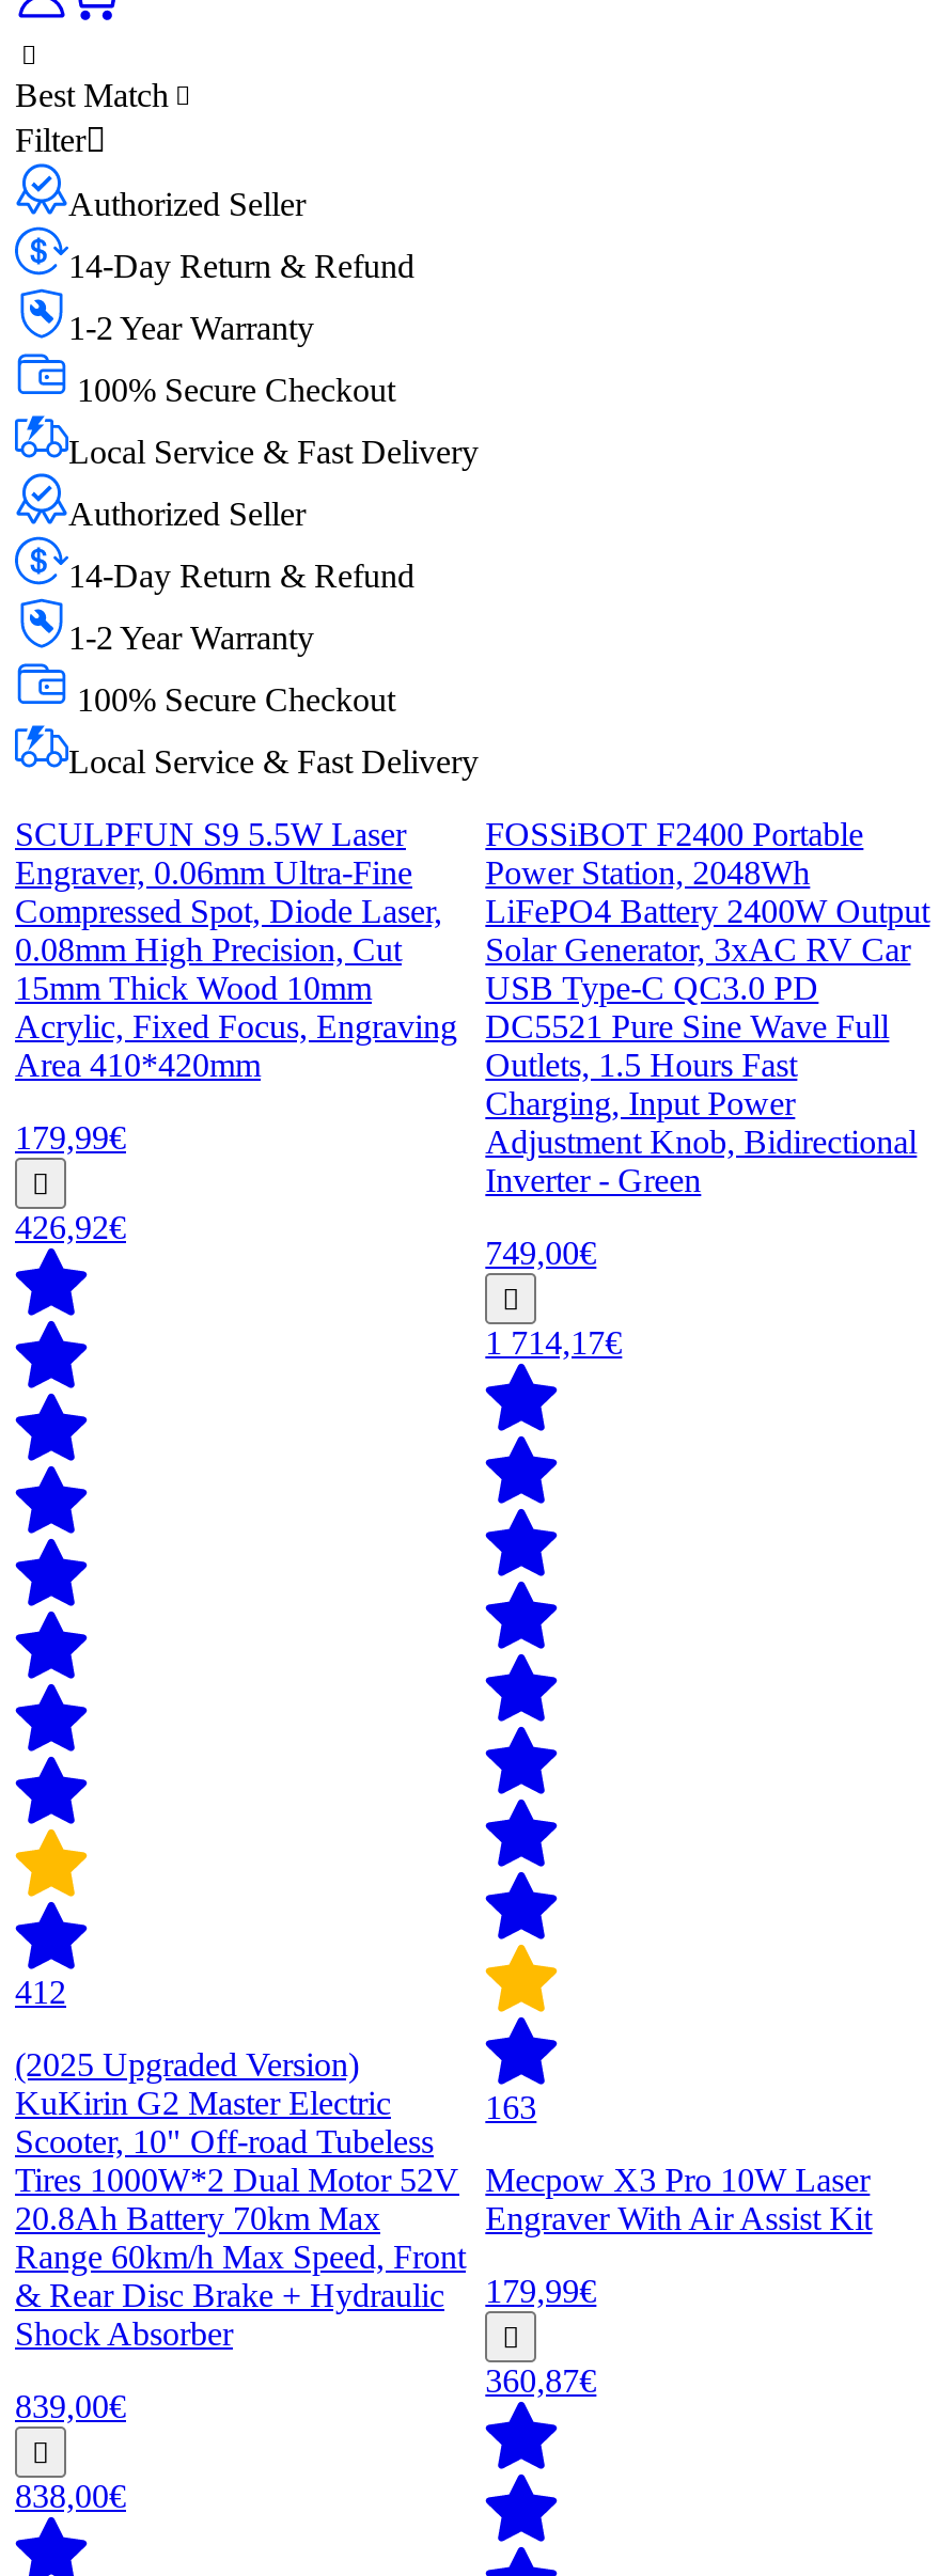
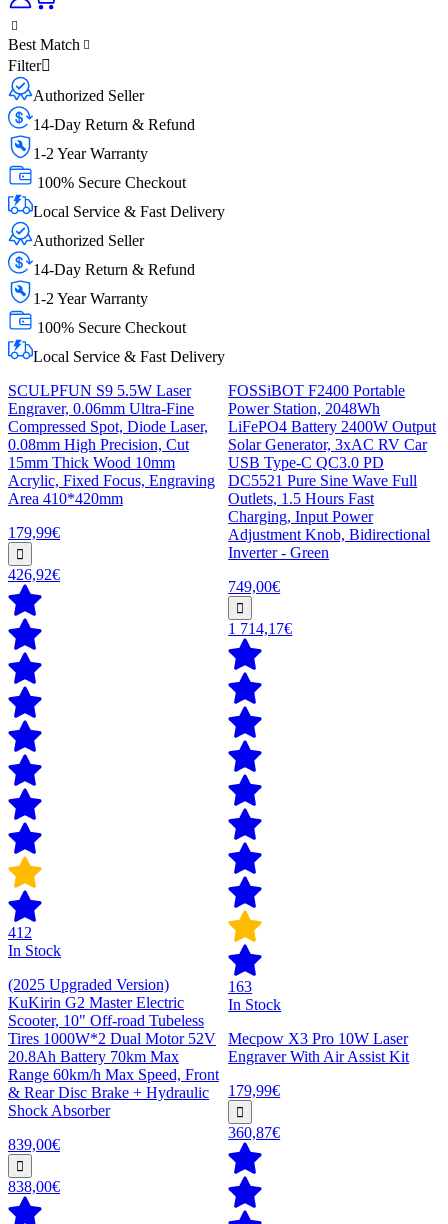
+ In Stock

+ In Stock
